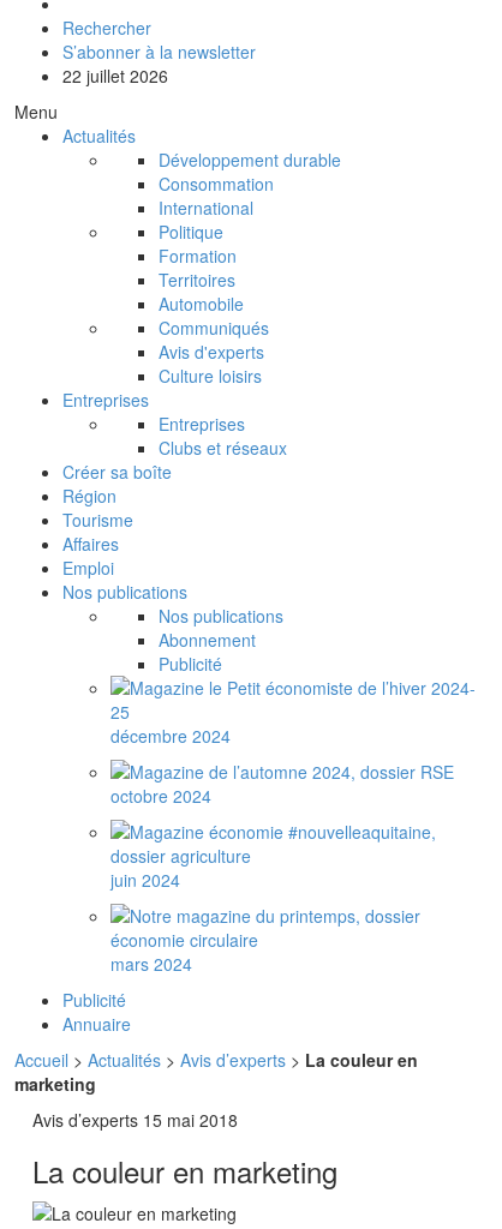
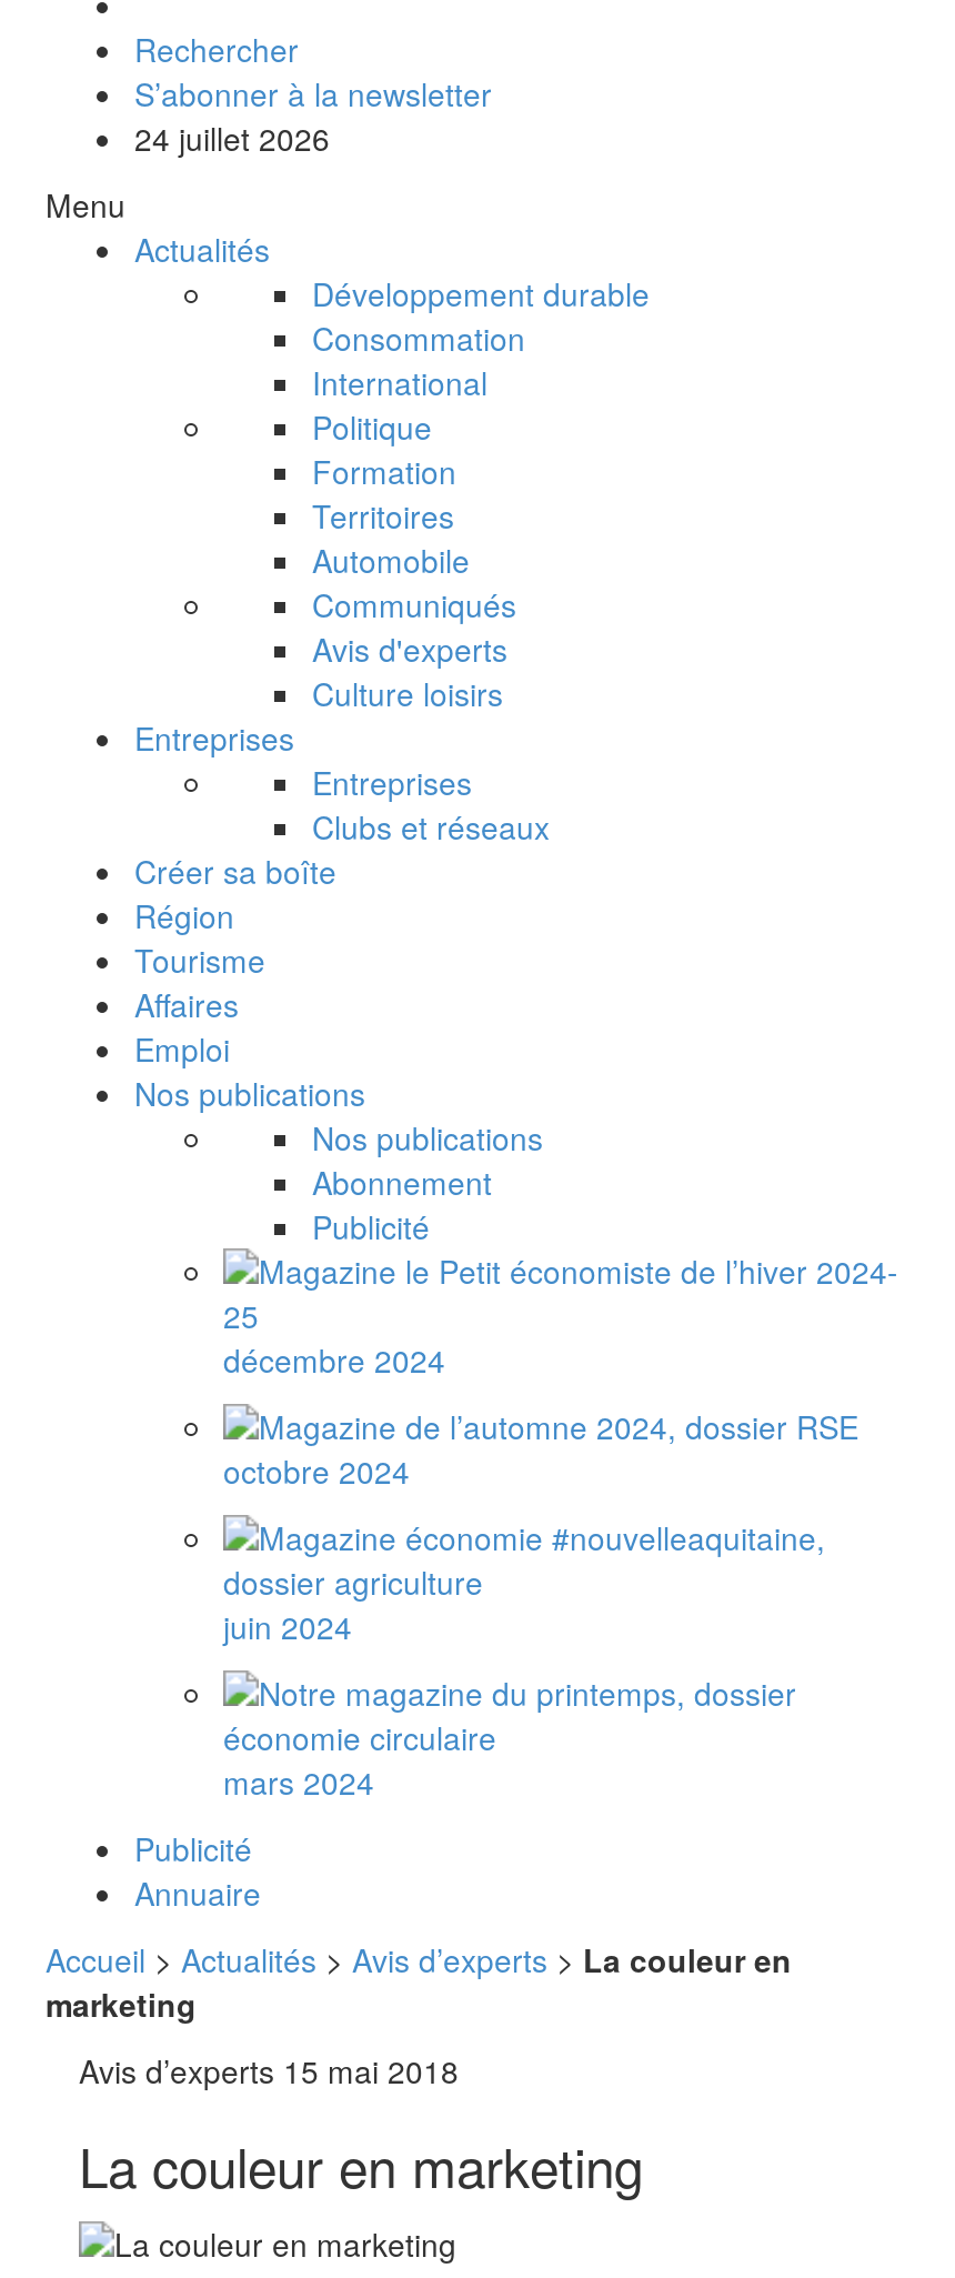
- 22 juillet 2026
+ 24 juillet 2026
